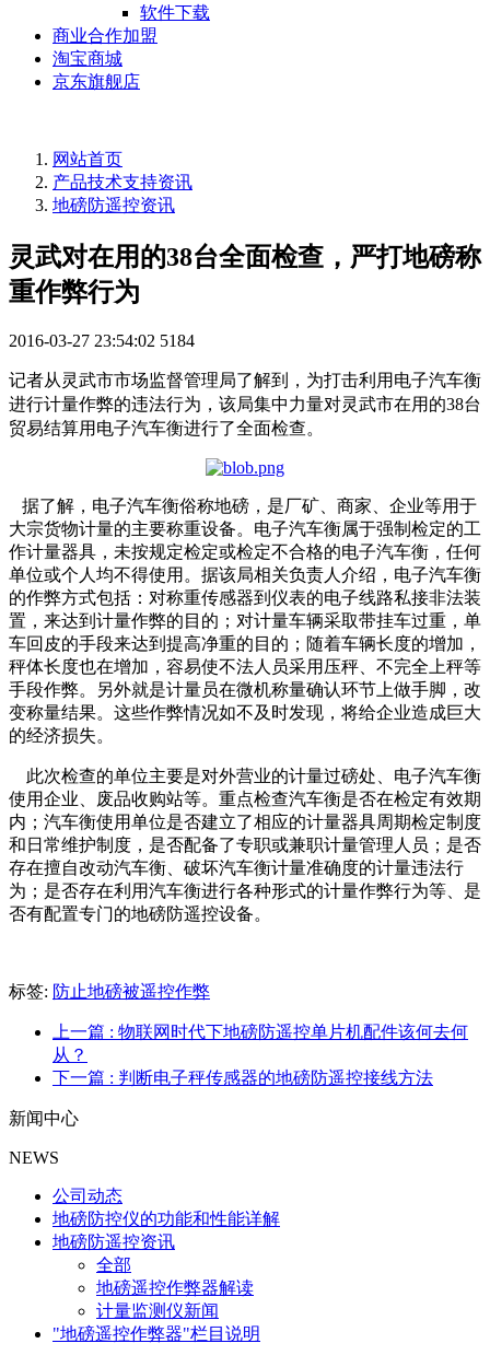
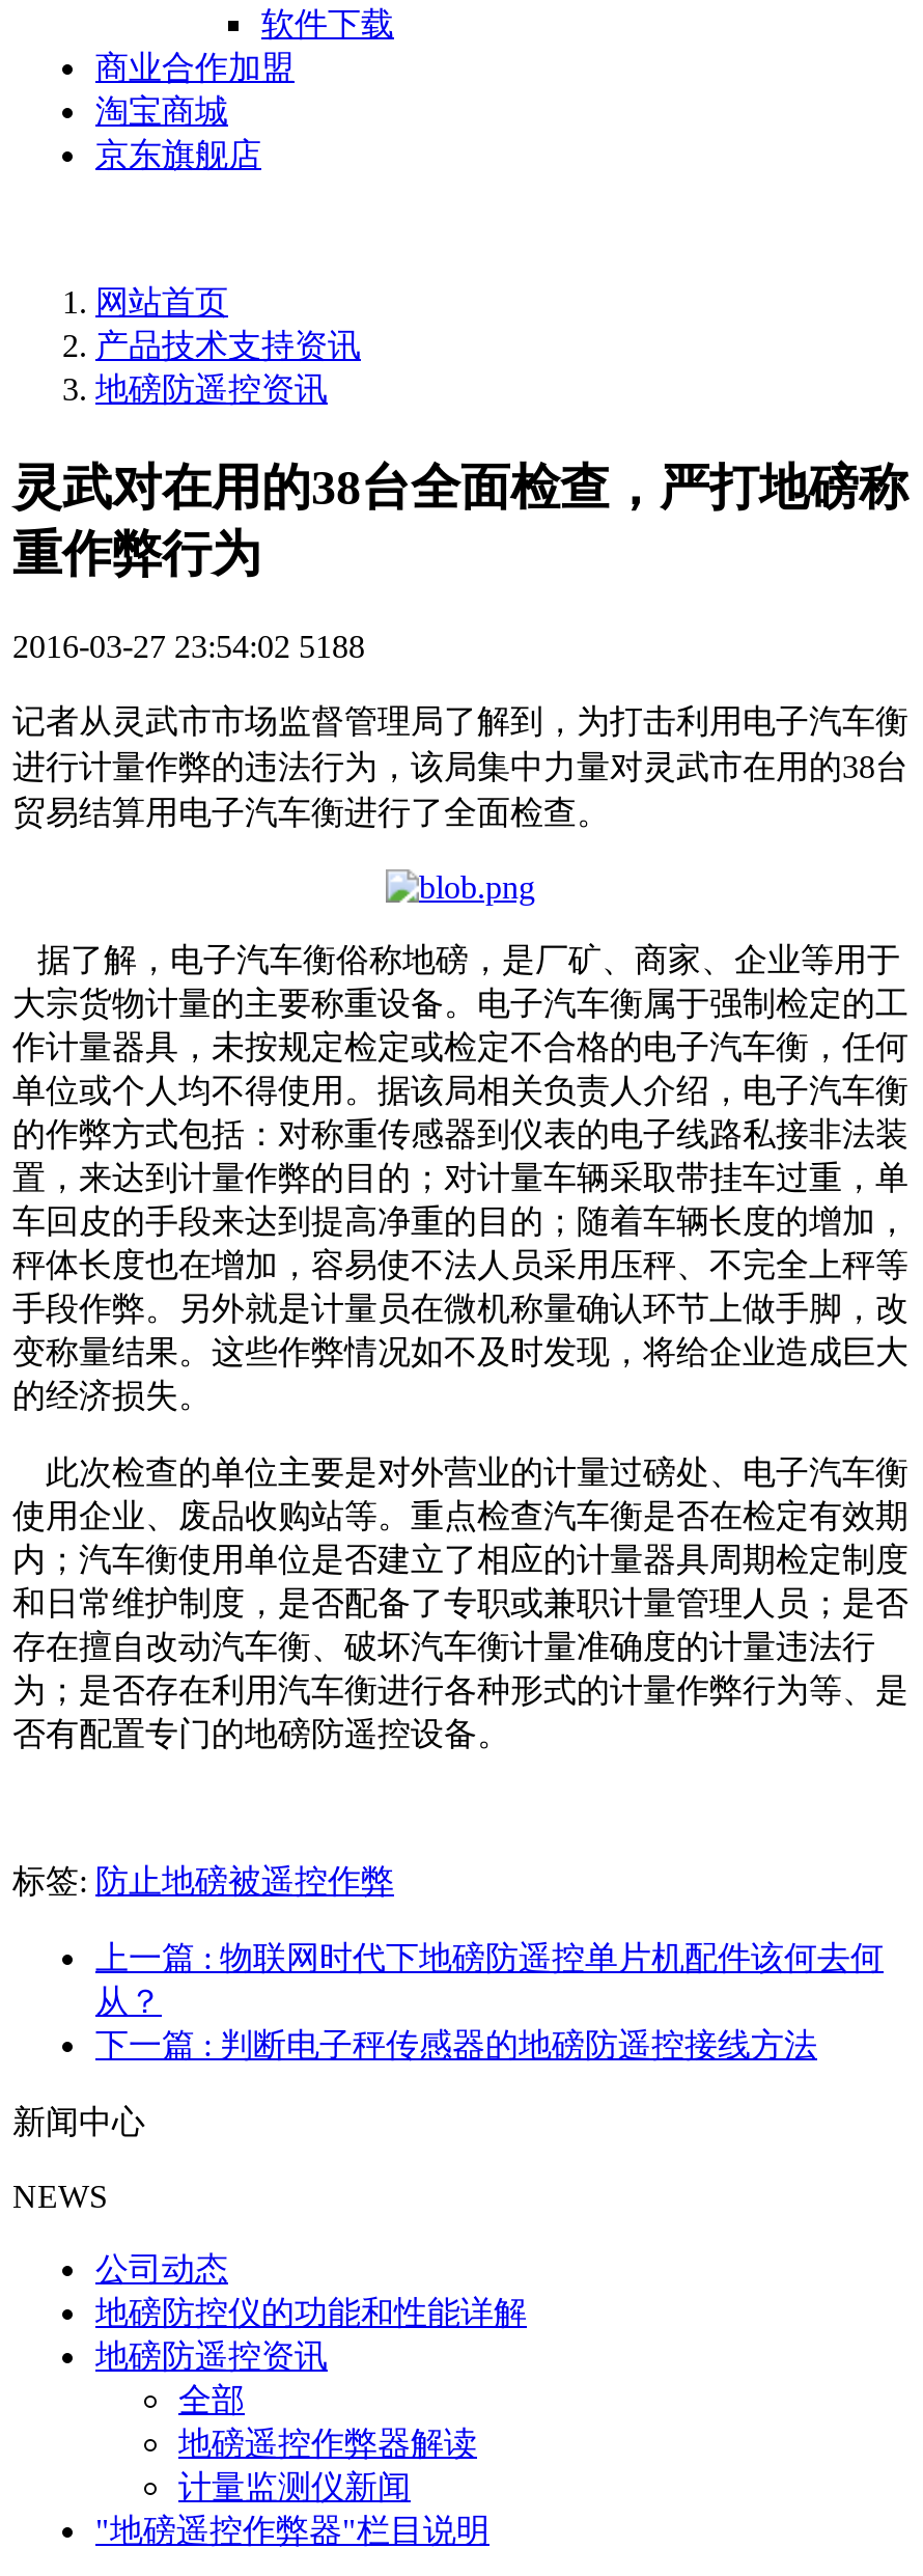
- 2016-03-27 23:54:02 5184
+ 2016-03-27 23:54:02 5188
